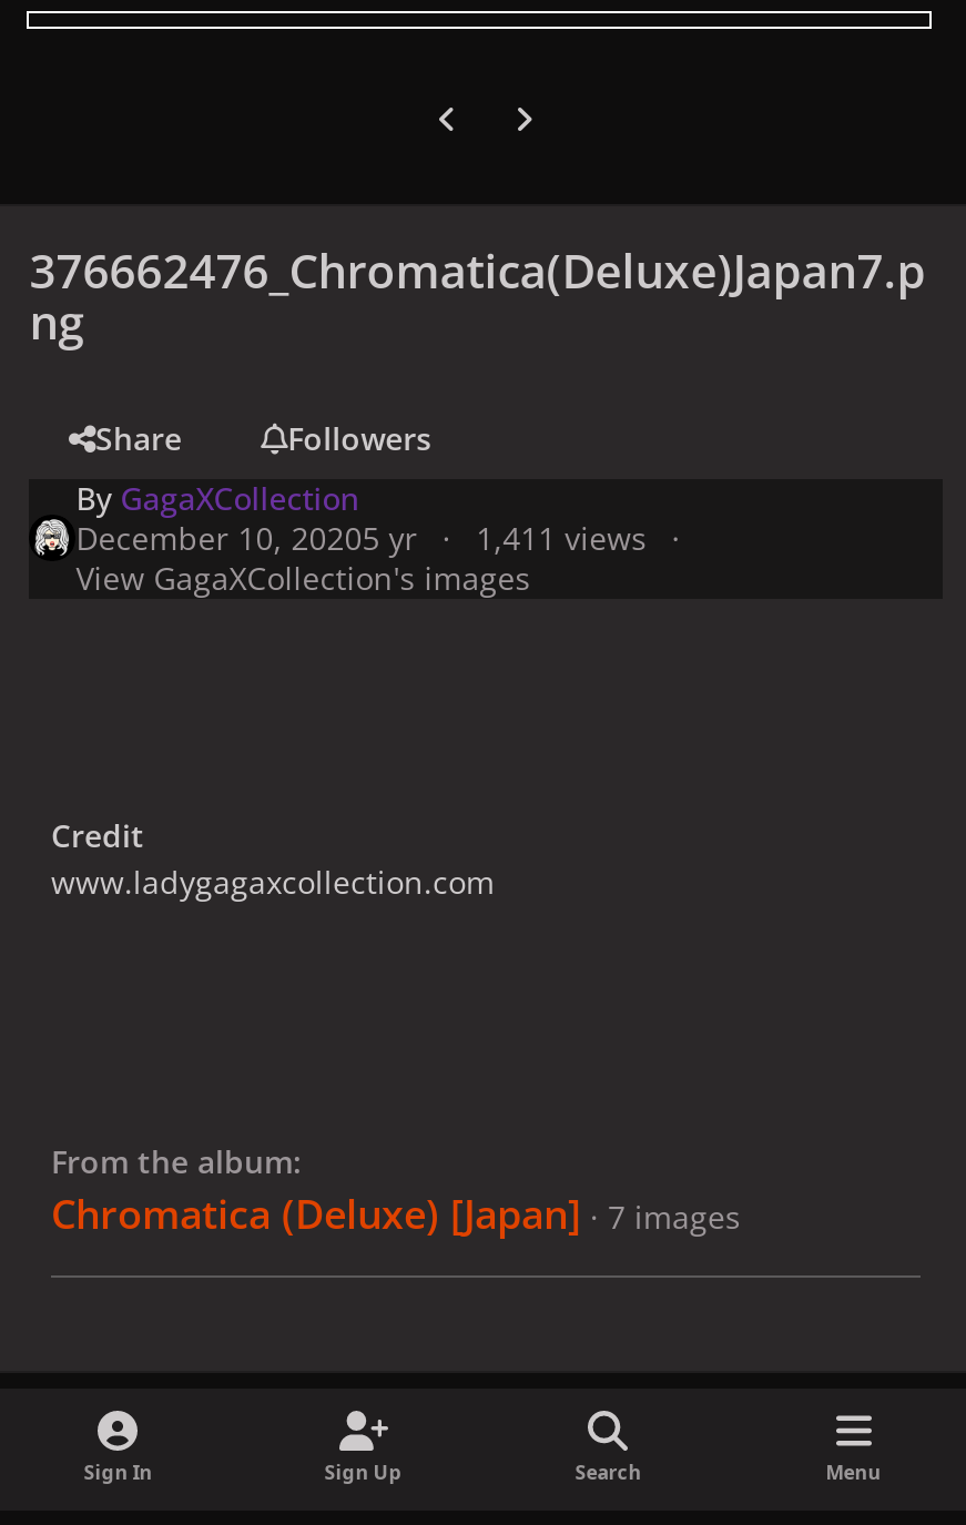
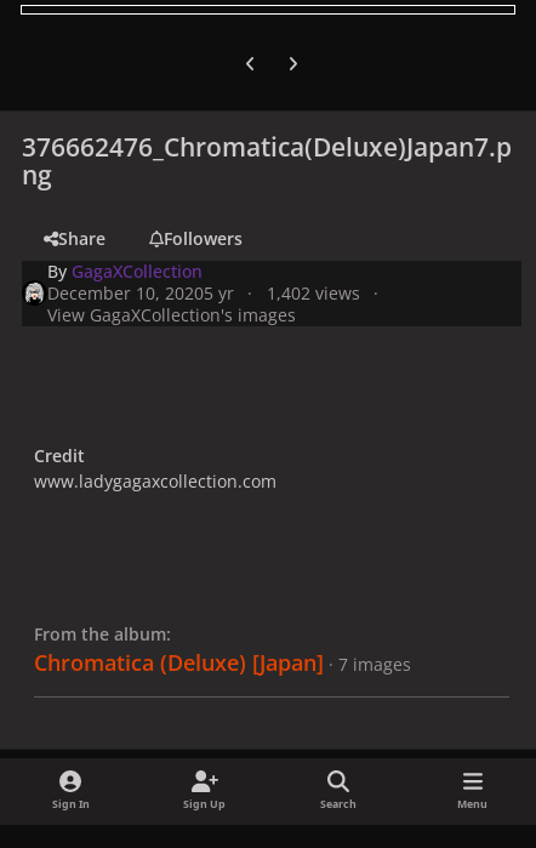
- December 10, 20205 yr 1,411 views
+ December 10, 20205 yr 1,402 views
